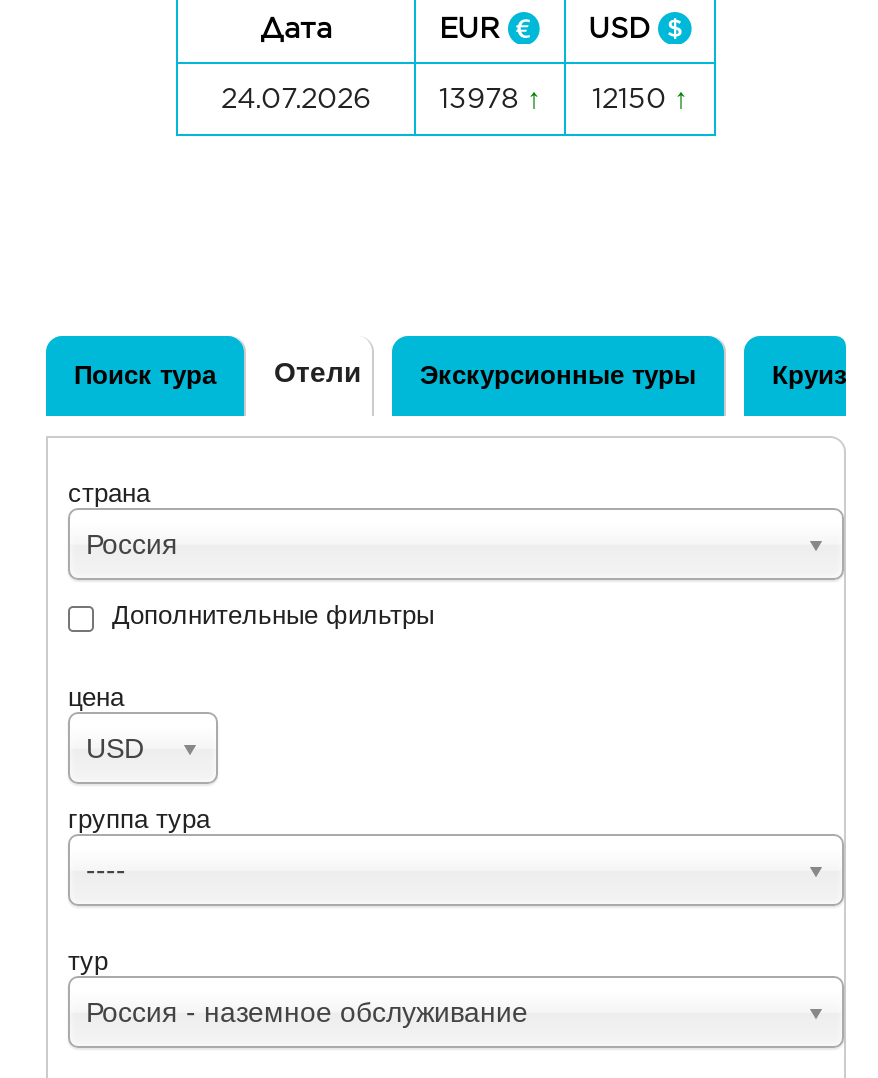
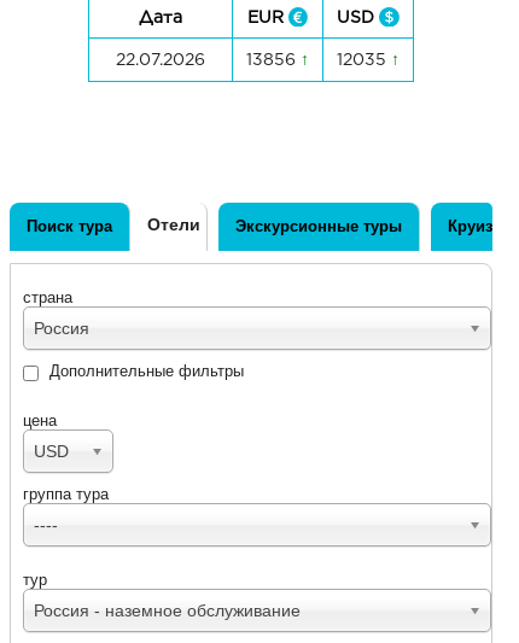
- 24.07.2026
+ 22.07.2026

- 13978
+ 13856

- 12150
+ 12035
